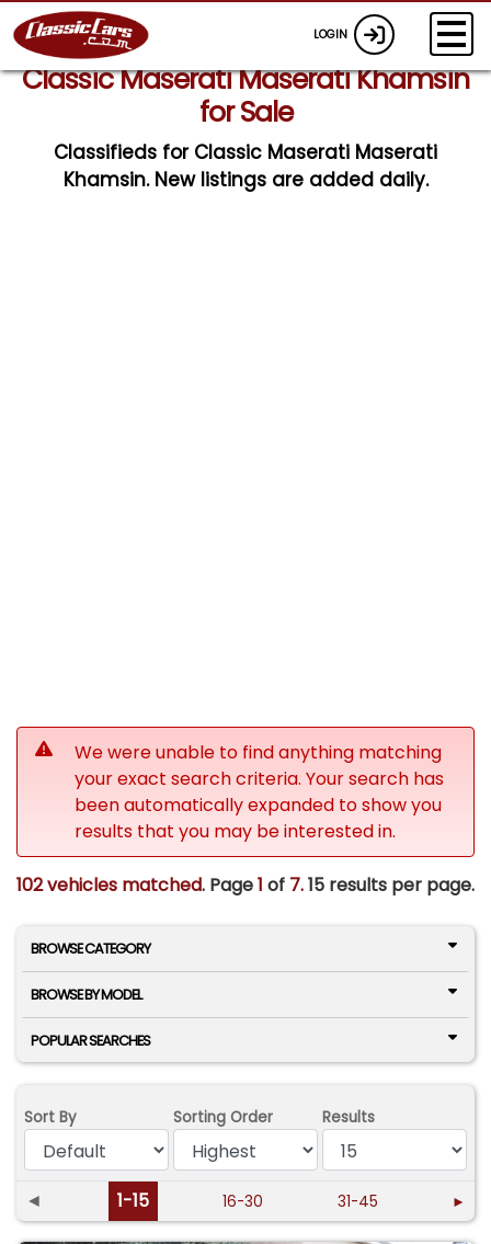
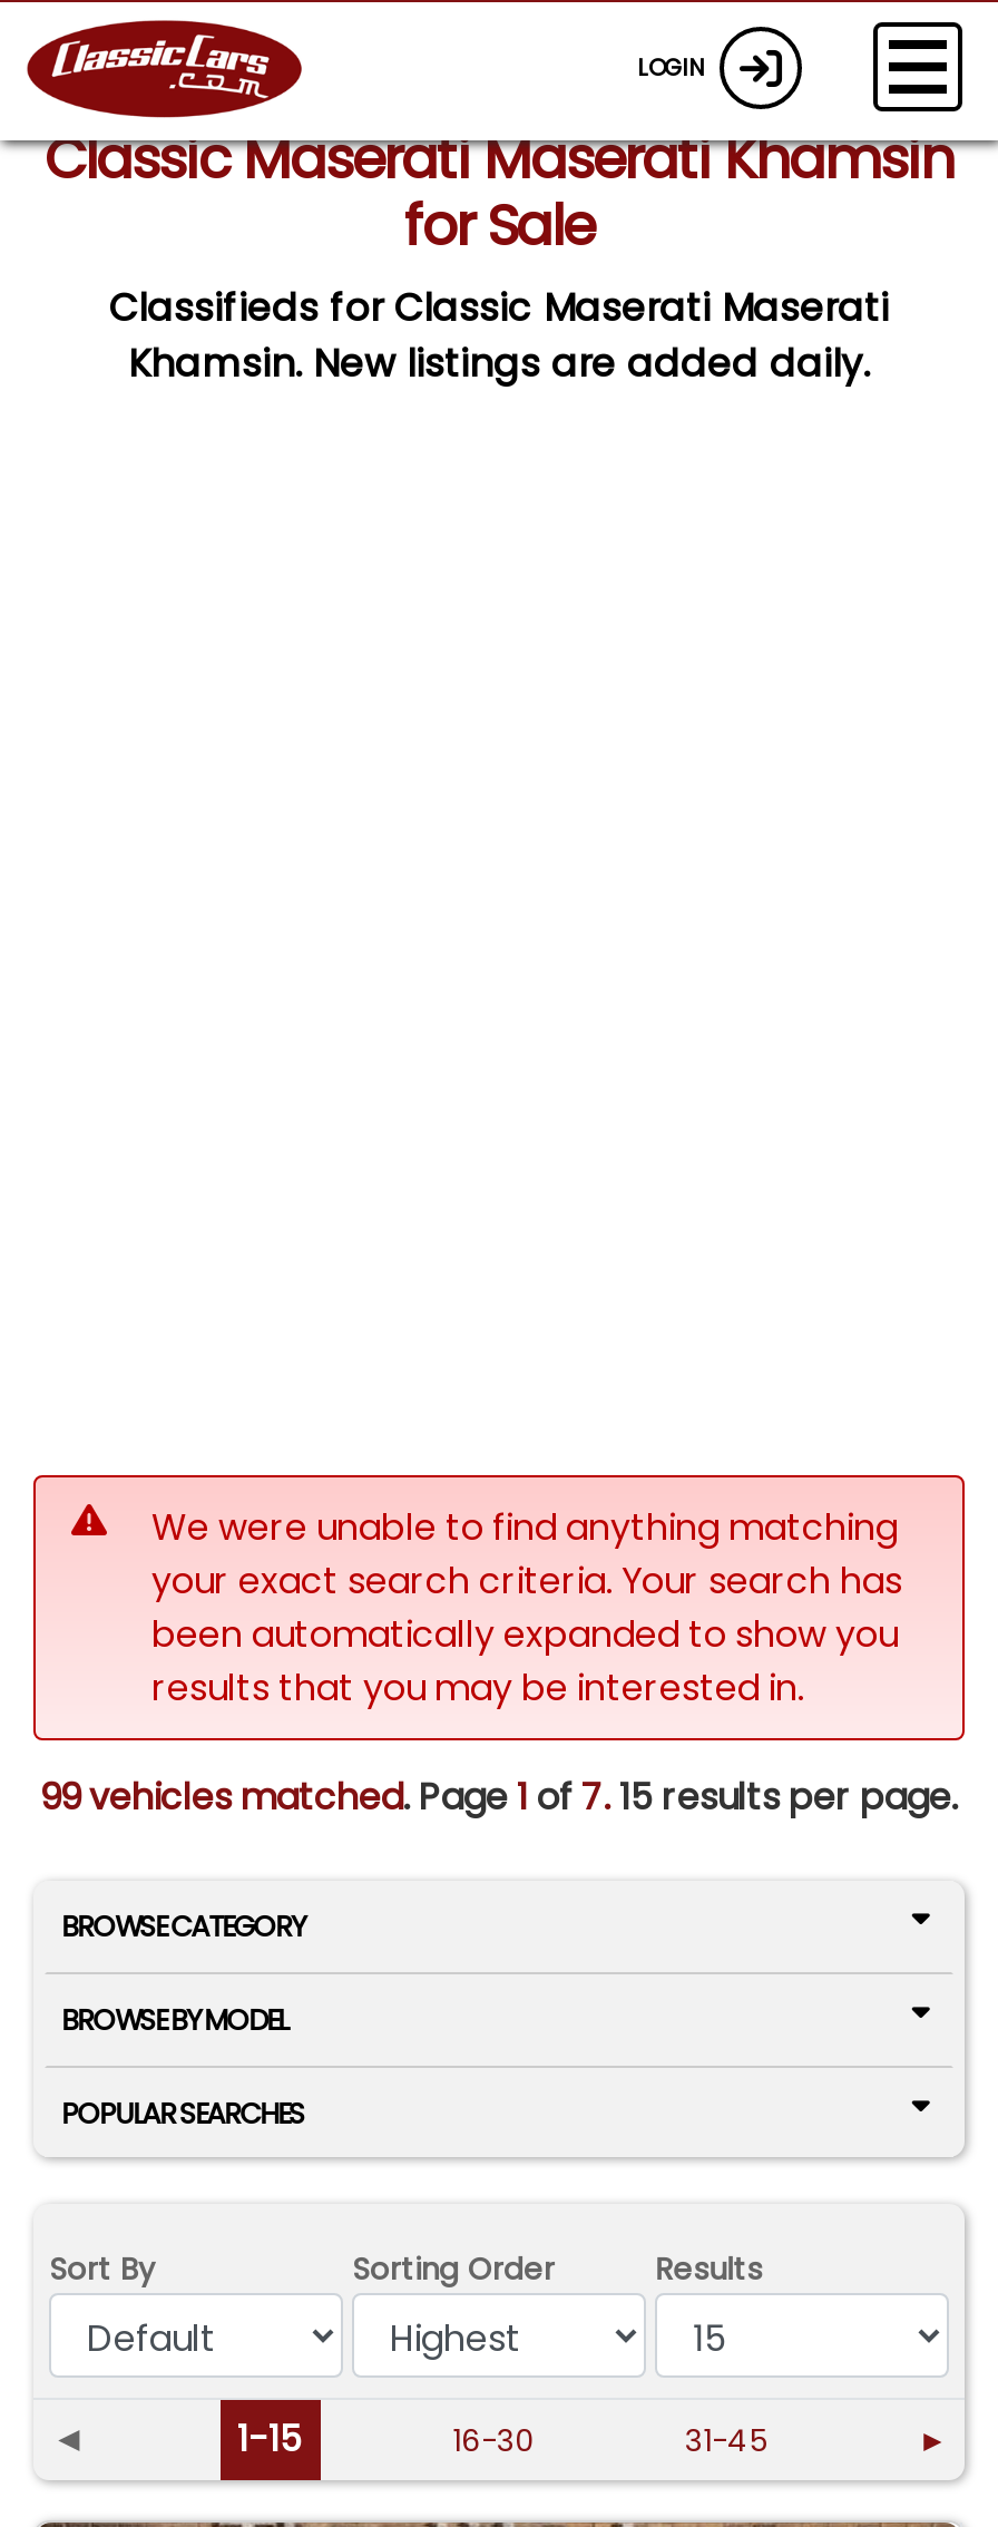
- 102 vehicles matched. Page 1 of 7. 15 results per page.
+ 99 vehicles matched. Page 1 of 7. 15 results per page.
